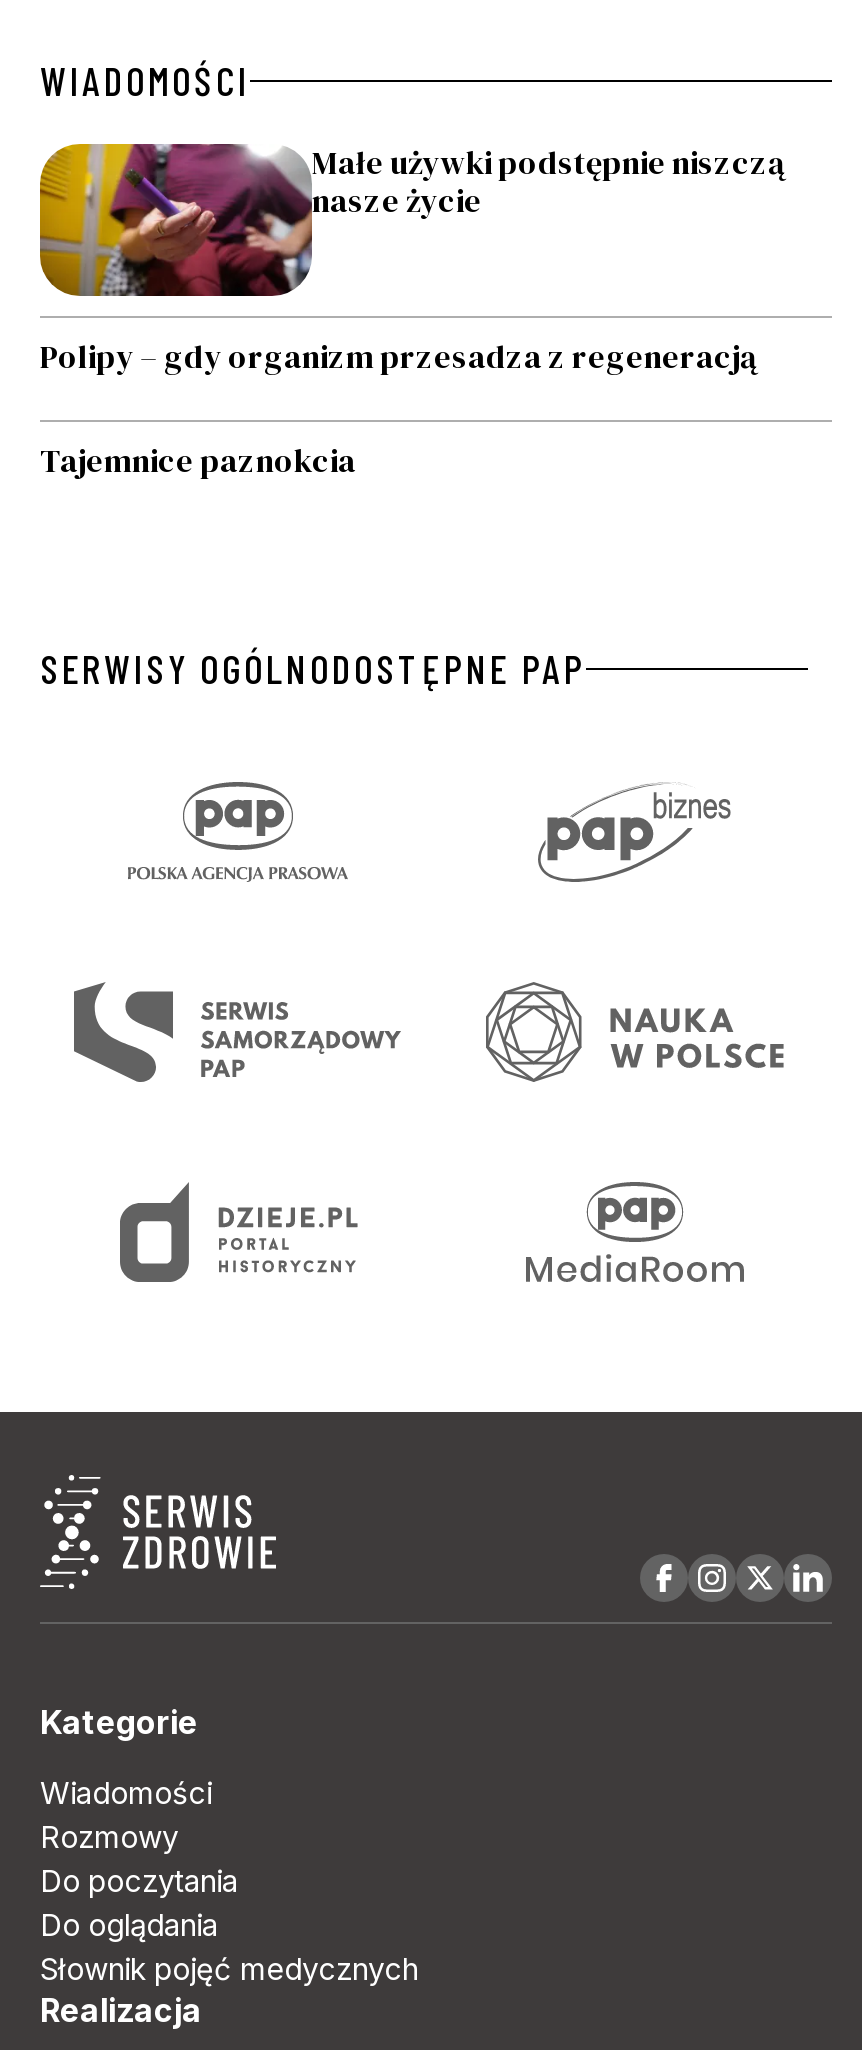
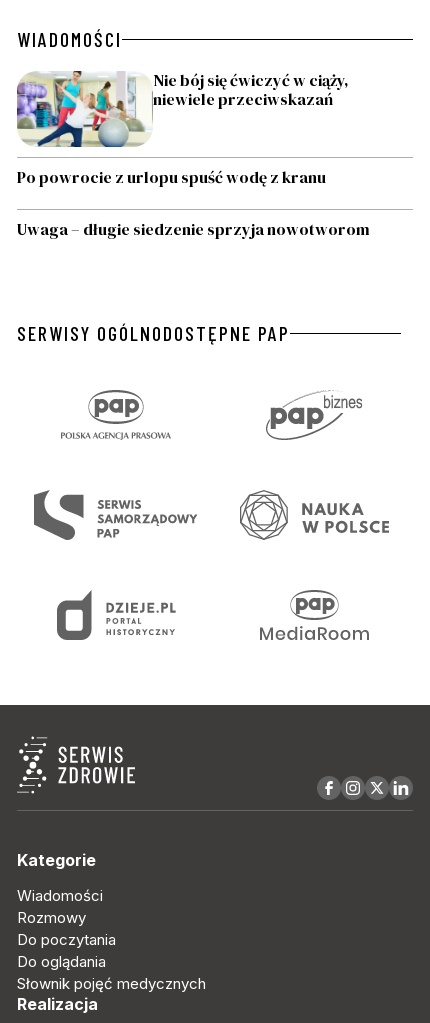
- [image]
- Małe używki podstępnie niszczą
- nasze życie
+ [image]
+ Nie bój się ćwiczyć w ciąży,
+ niewiele przeciwskazań

- Polipy – gdy organizm przesadza z regeneracją
+ Po powrocie z urlopu spuść wodę z kranu

- Tajemnice paznokcia
+ Uwaga – długie siedzenie sprzyja nowotworom
